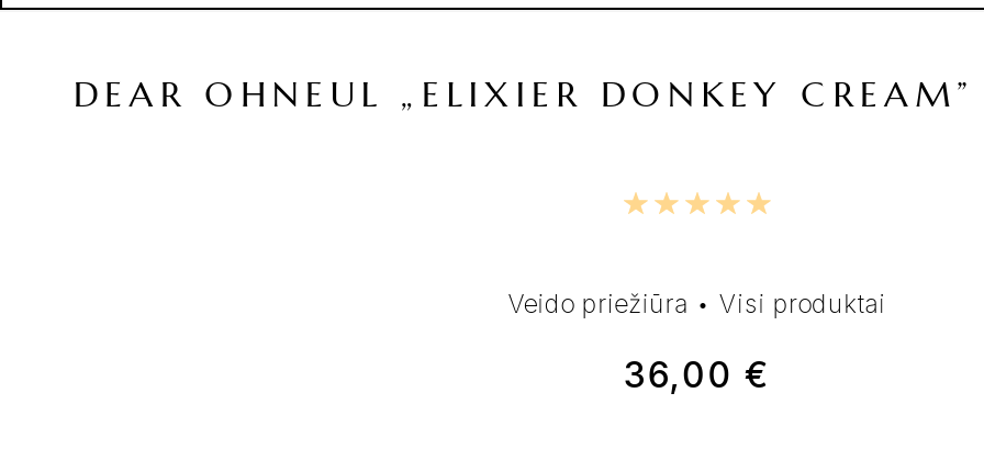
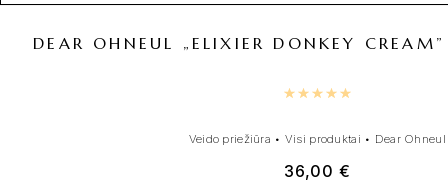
- Veido priežiūra • Visi produktai
+ Veido priežiūra • Visi produktai • Dear Ohneul
